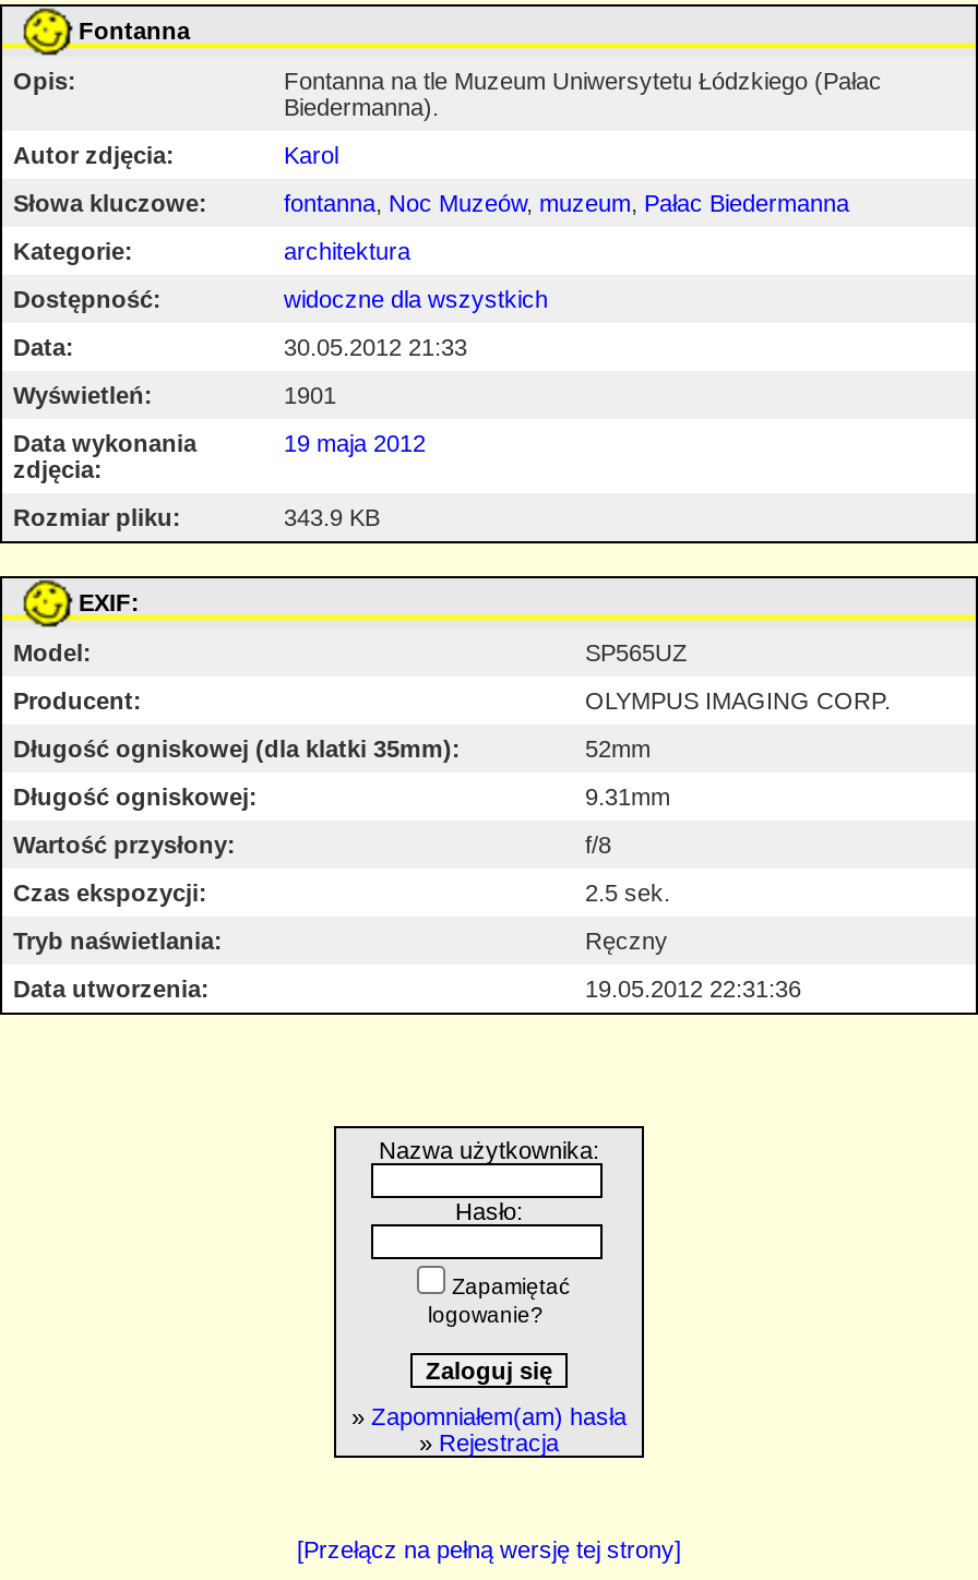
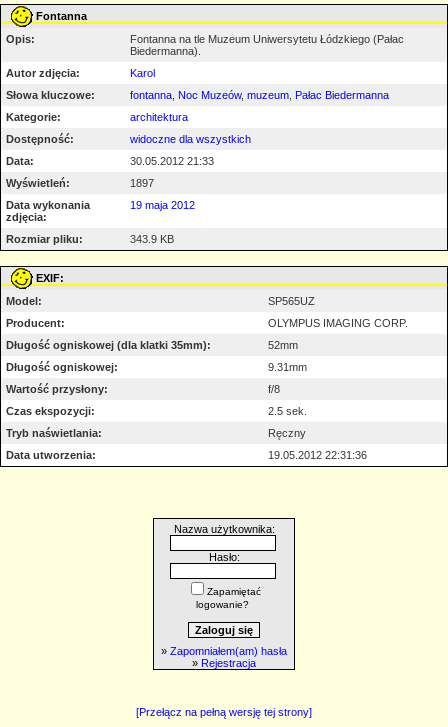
- 1901
+ 1897
